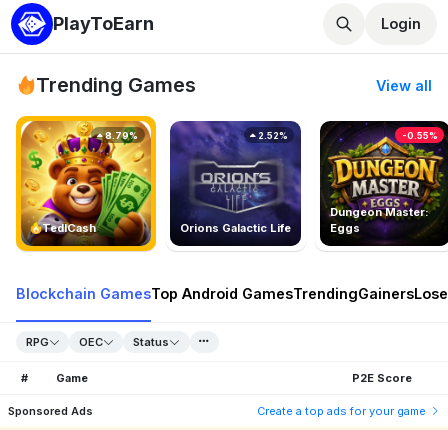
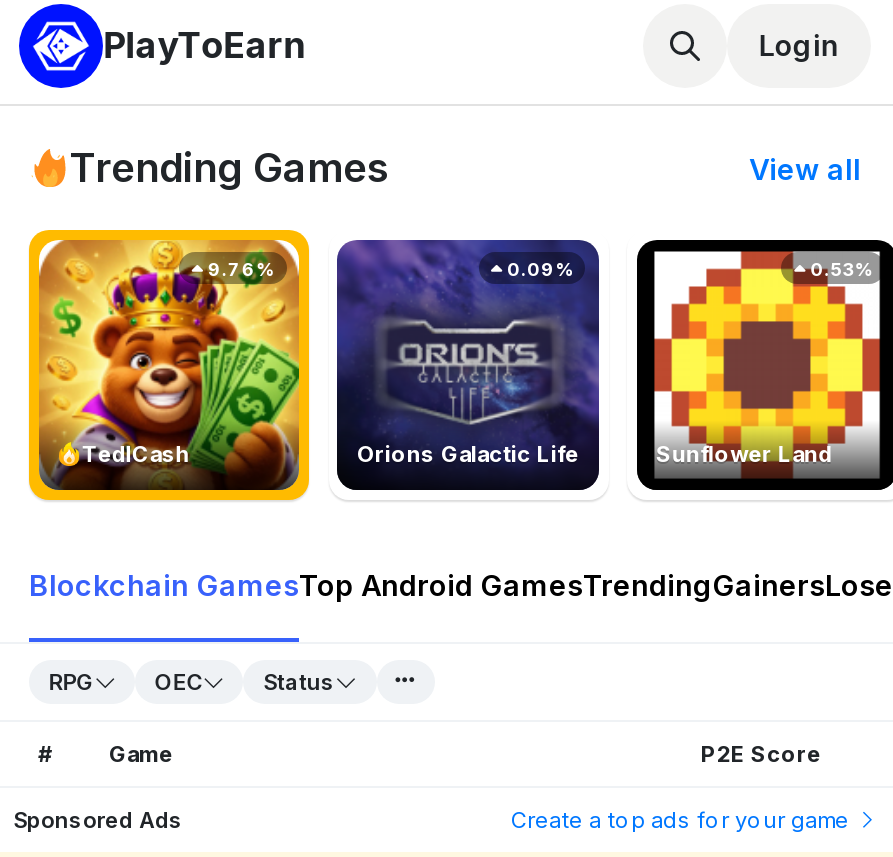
- [image]
- -0.55%
+ [image]
+ 0.53%

- 8.79%
+ 9.76%

- 2.52%
+ 0.09%

- Dungeon Master:
- Eggs
+ Sunflower Land
